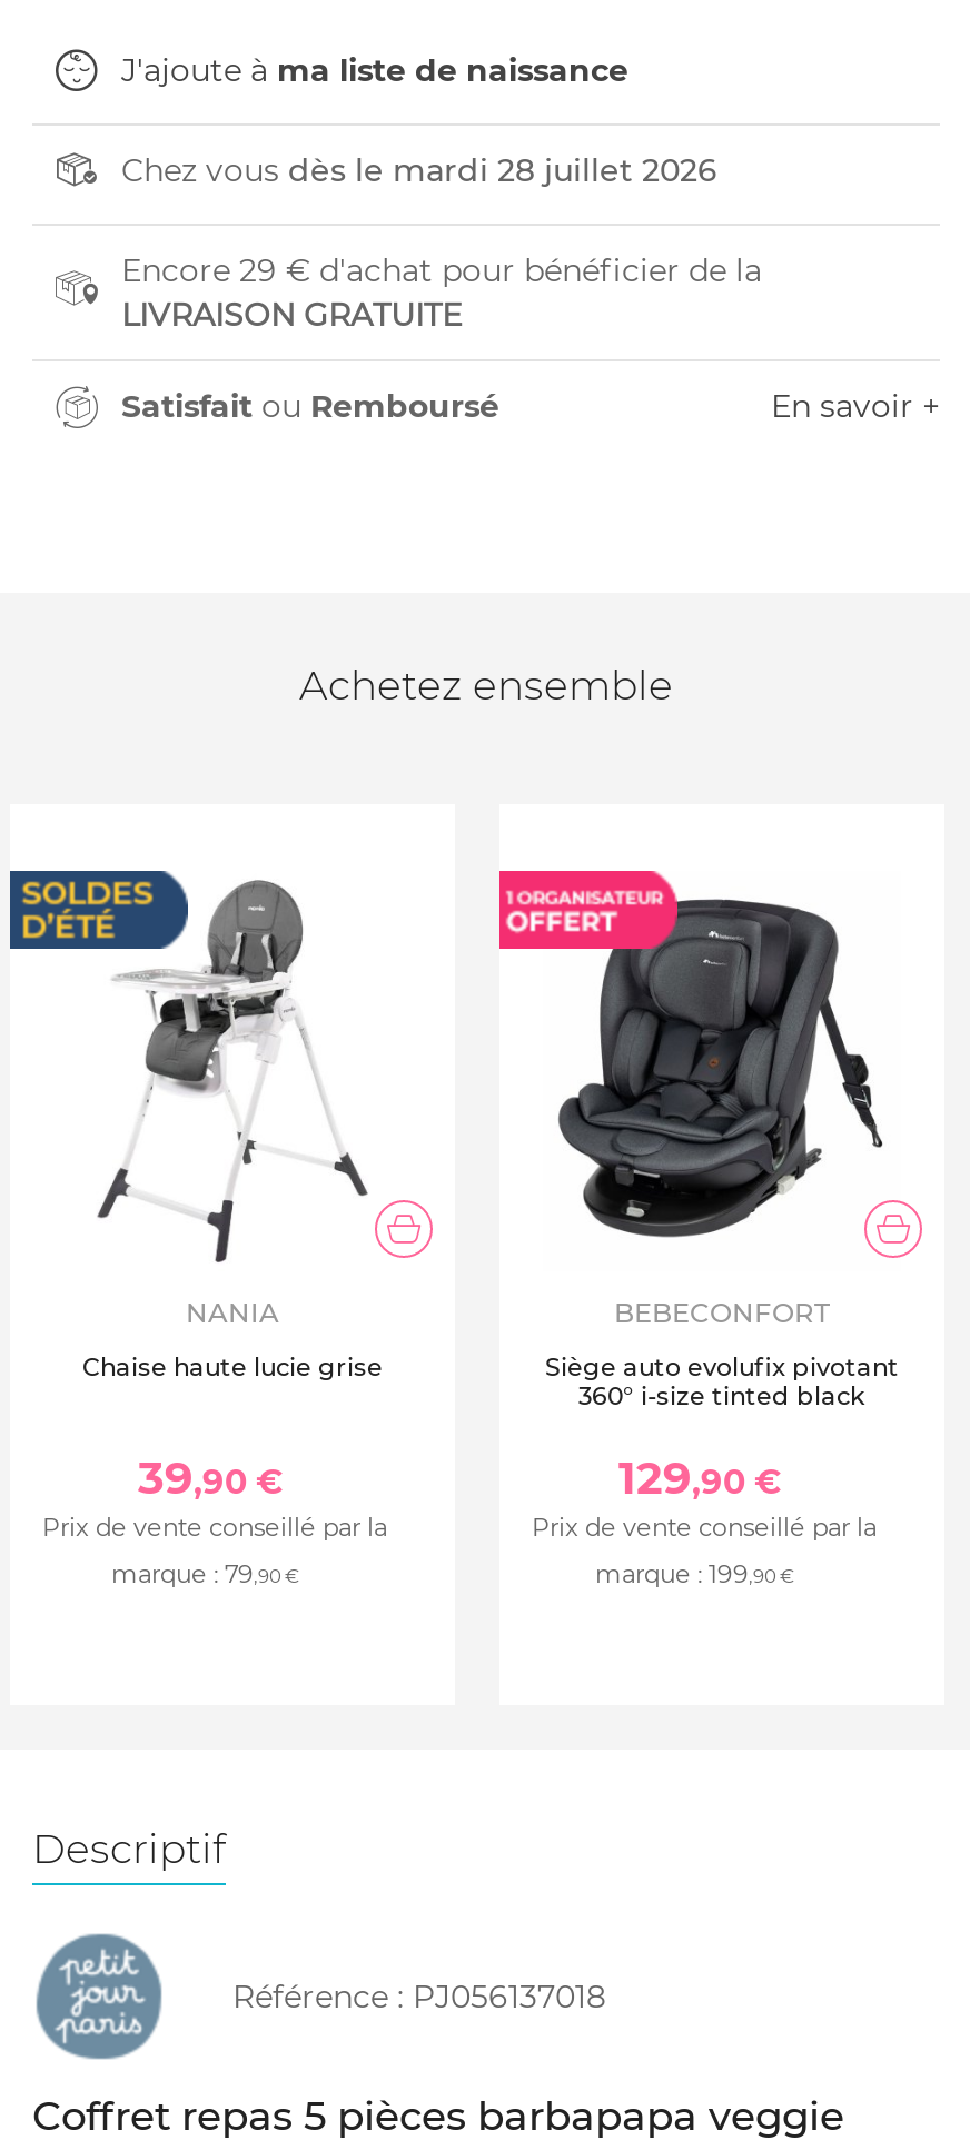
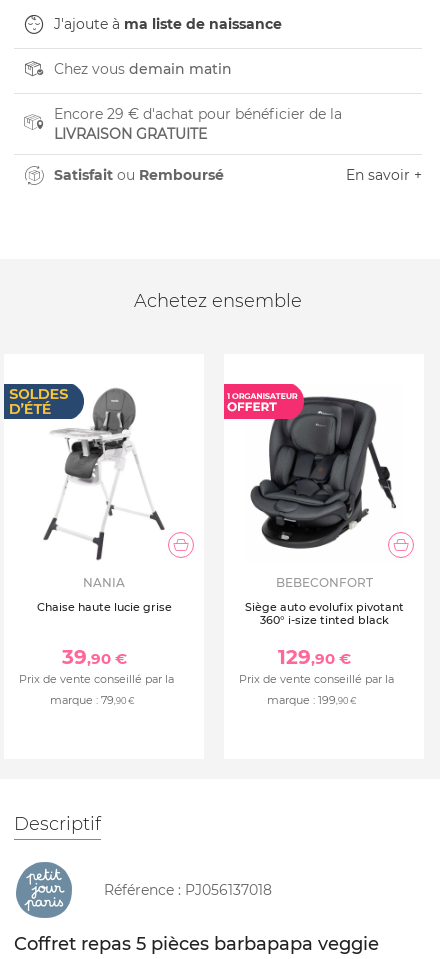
- Chez vous dès le mardi 28 juillet 2026
+ Chez vous demain matin
